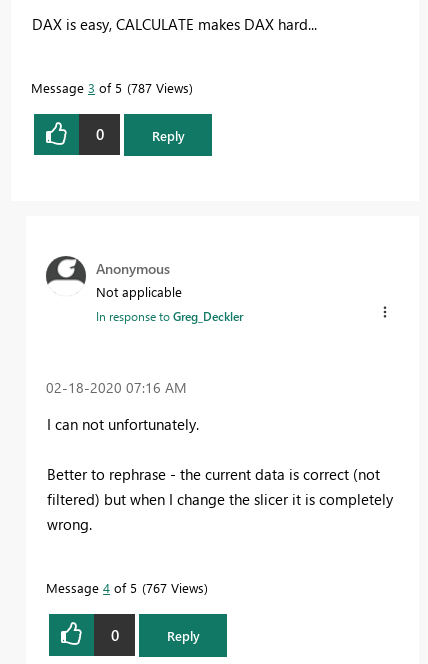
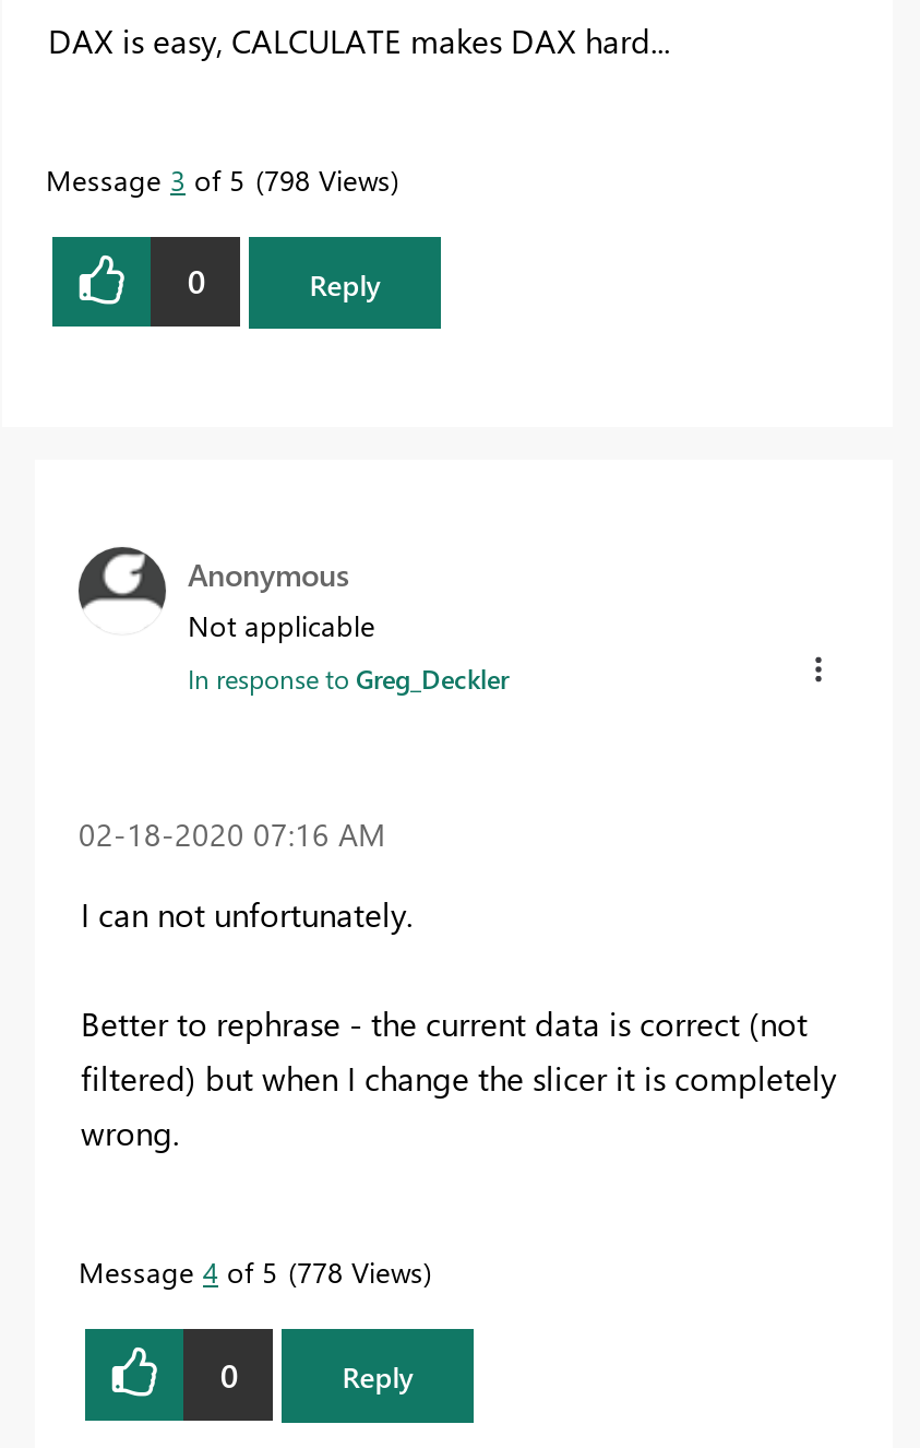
- Message 3 of 5 787 Views
+ Message 3 of 5 798 Views

- Message 4 of 5 767 Views
+ Message 4 of 5 778 Views
